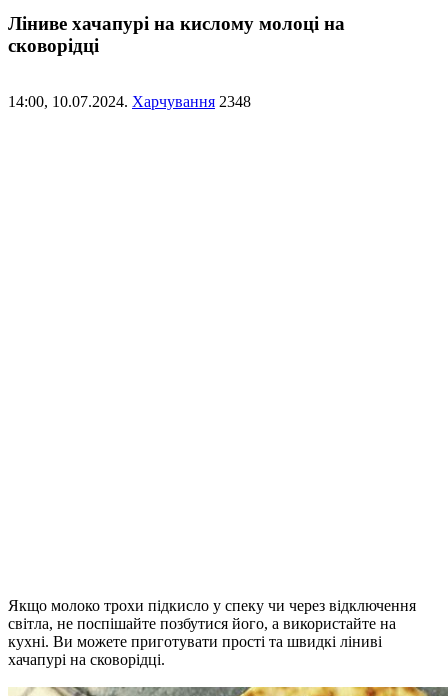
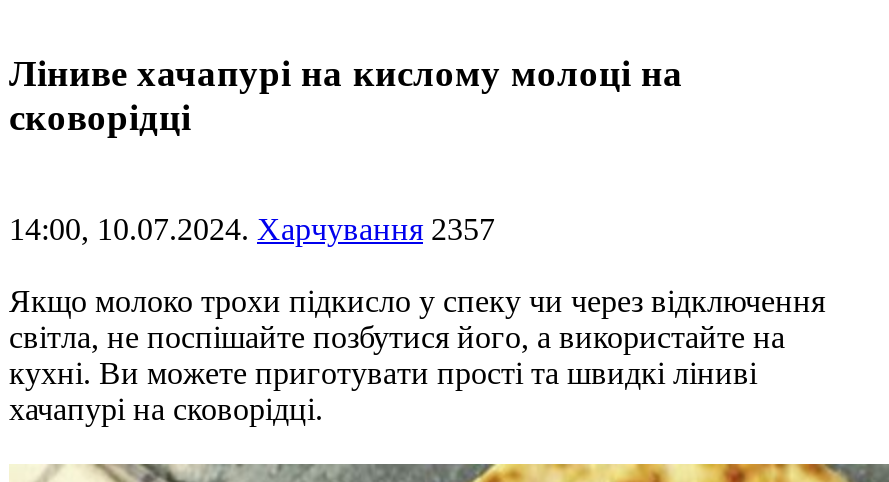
- 14:00, 10.07.2024. Харчування 2348
+ 14:00, 10.07.2024. Харчування 2357
